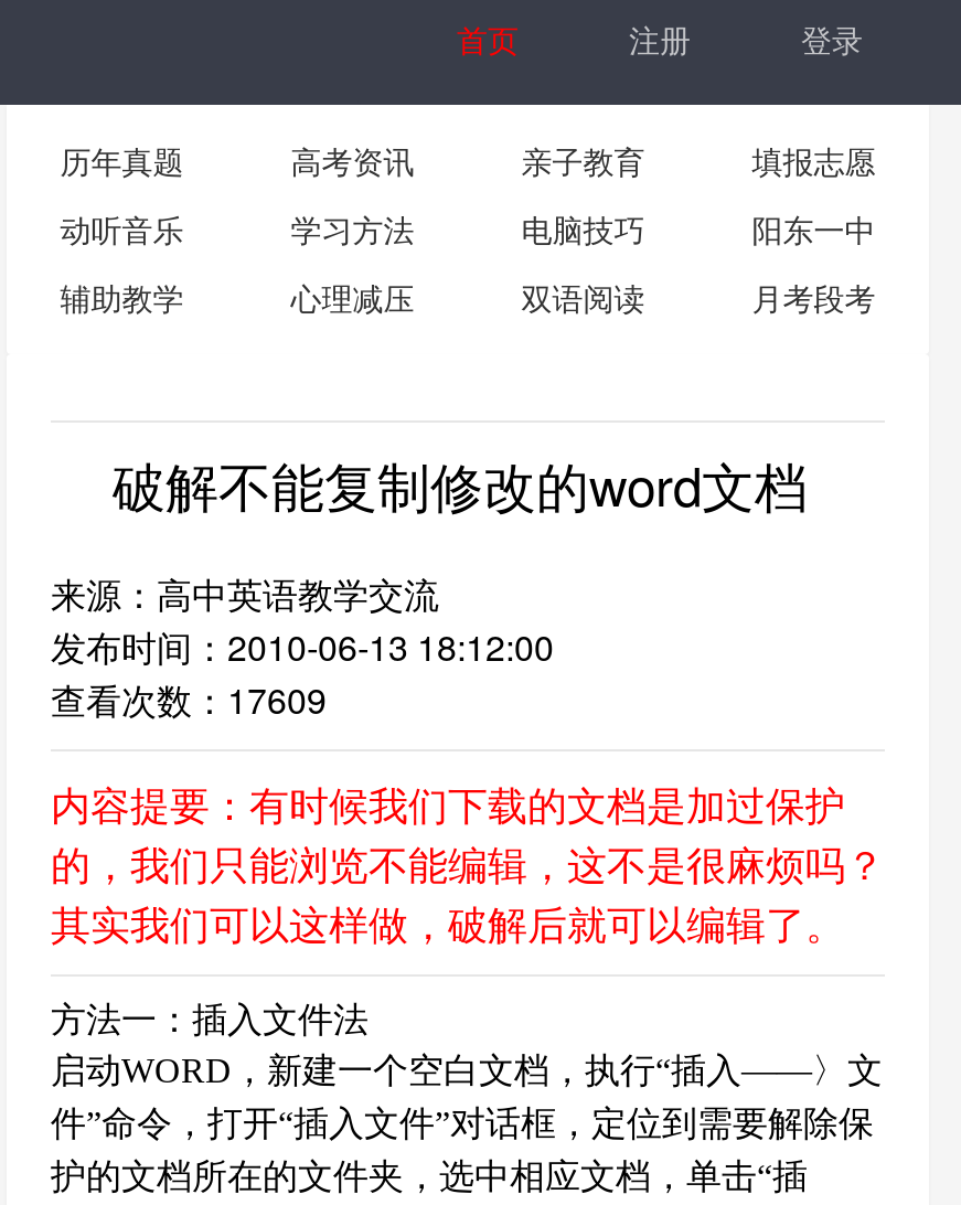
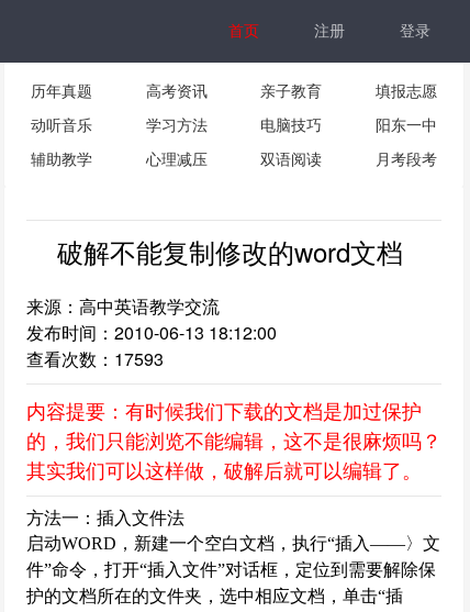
- 查看次数：17609
+ 查看次数：17593
